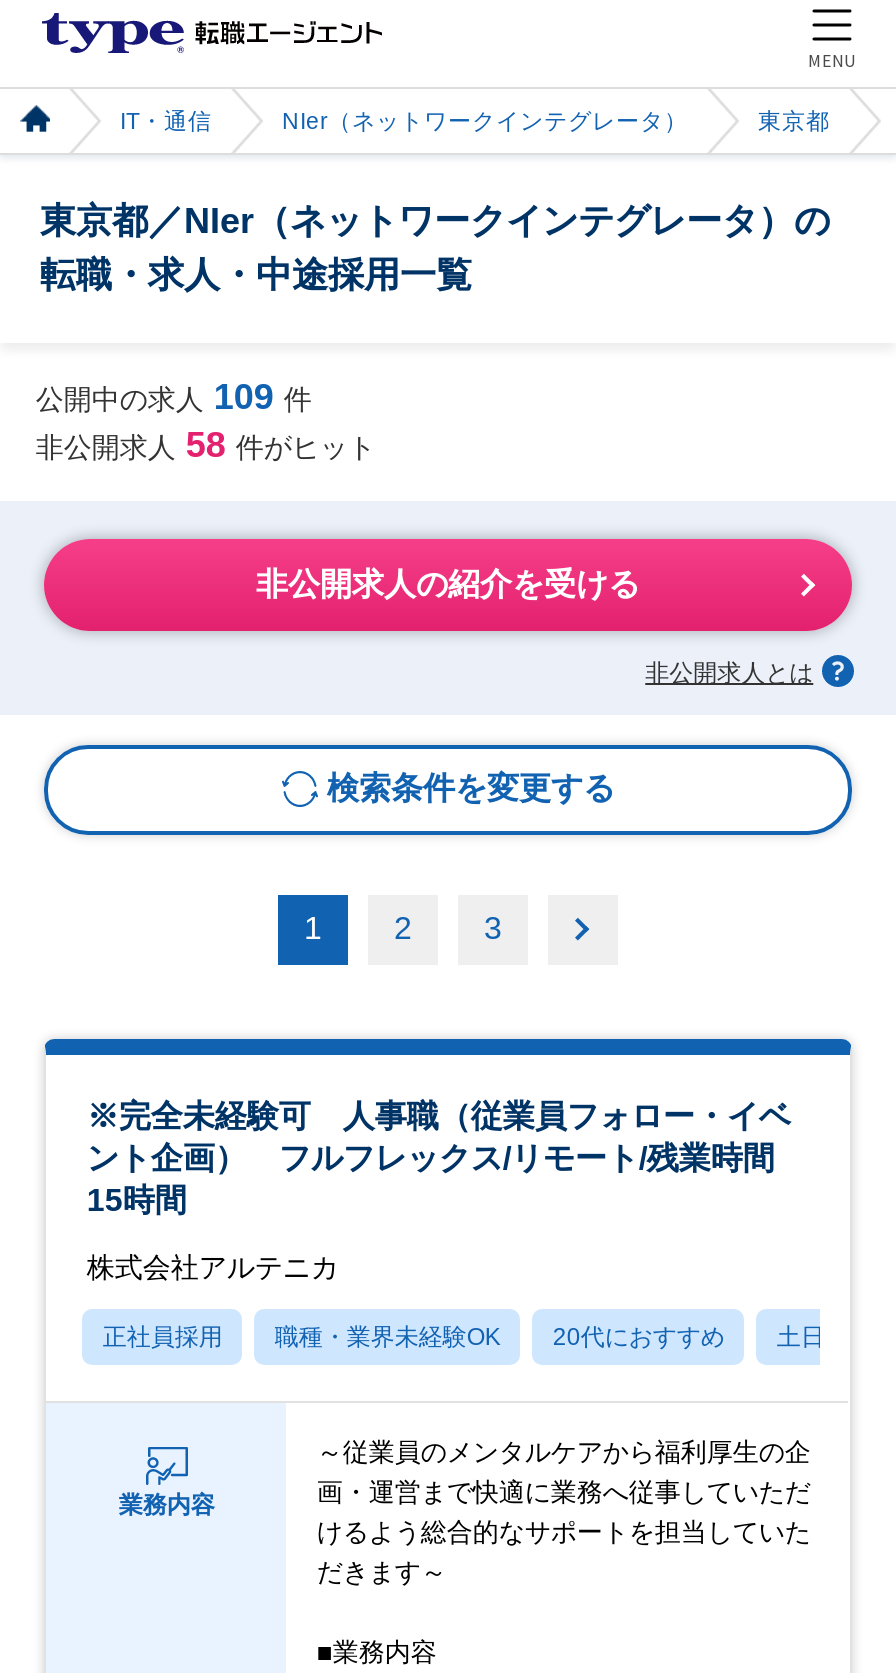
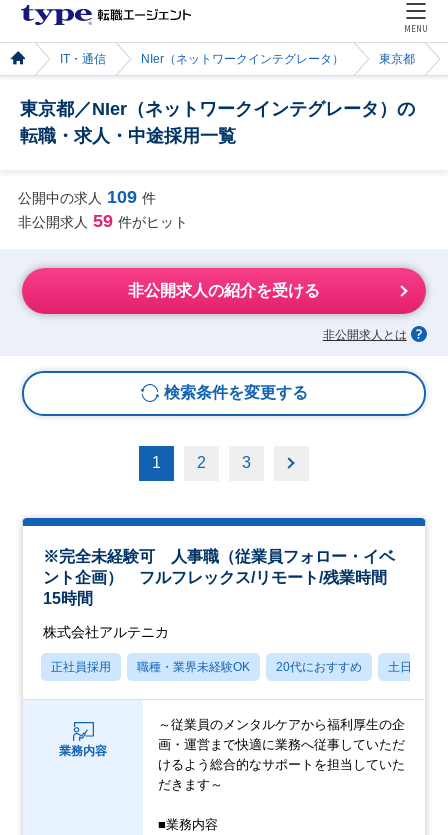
- 非公開求人 58 件がヒット
+ 非公開求人 59 件がヒット
